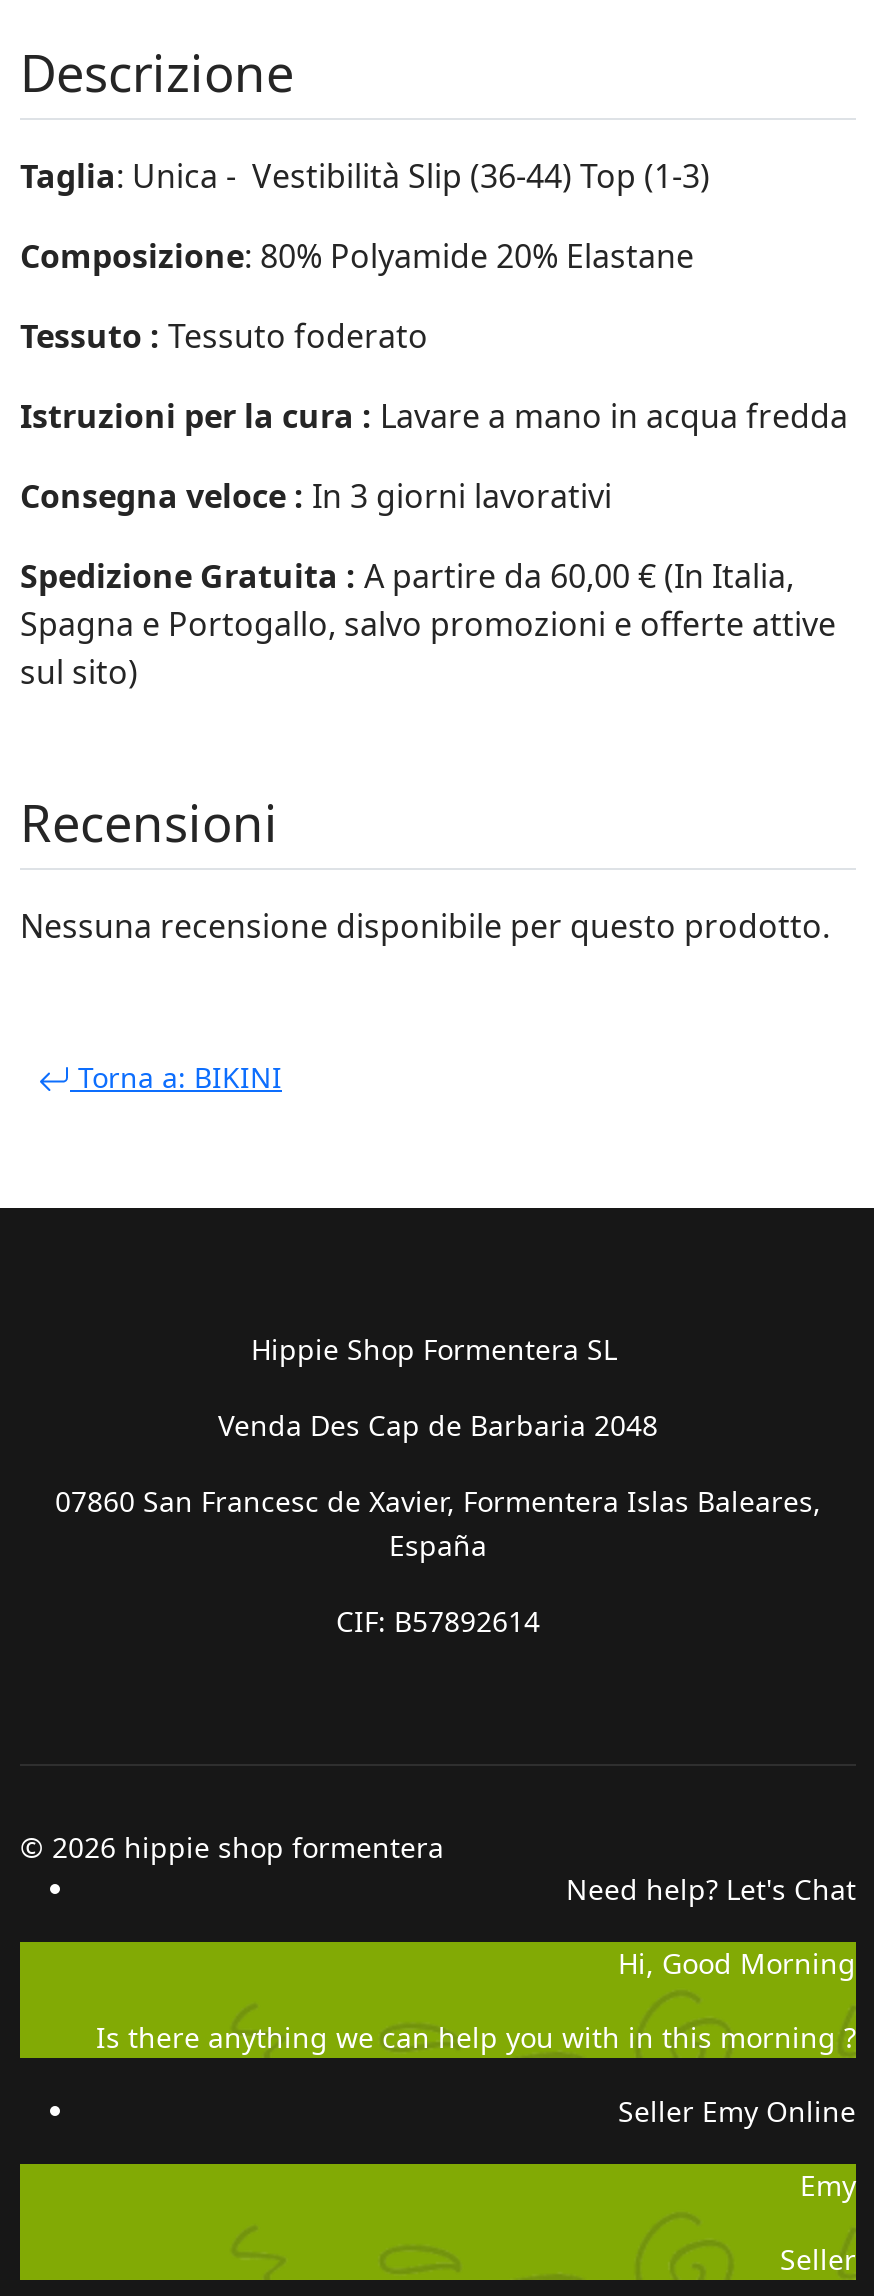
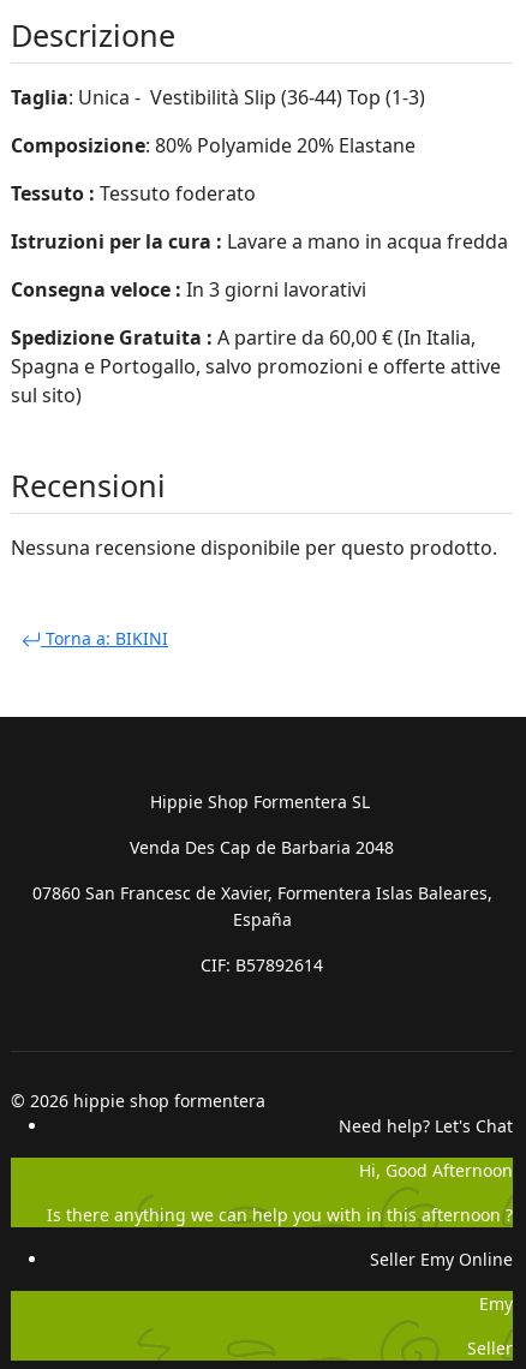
- Hi, Good Morning
+ Hi, Good Afternoon

- Is there anything we can help you with in this morning ?
+ Is there anything we can help you with in this afternoon ?
